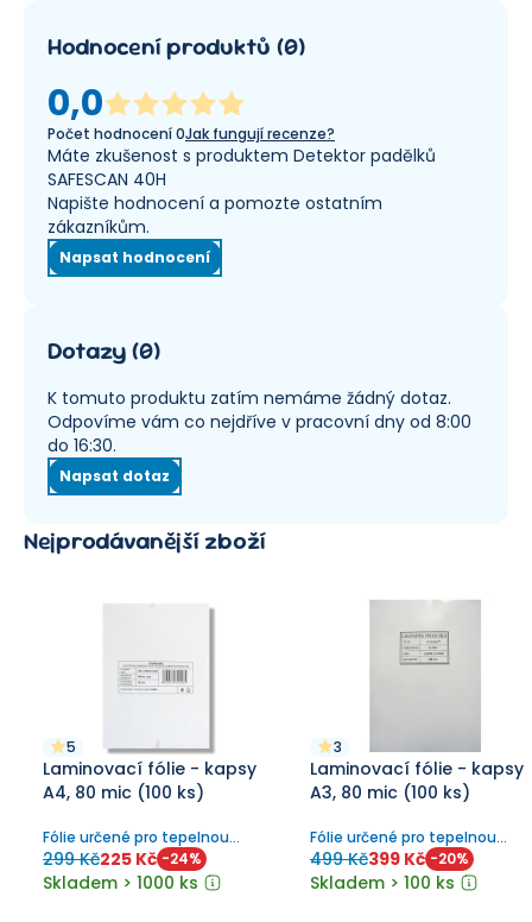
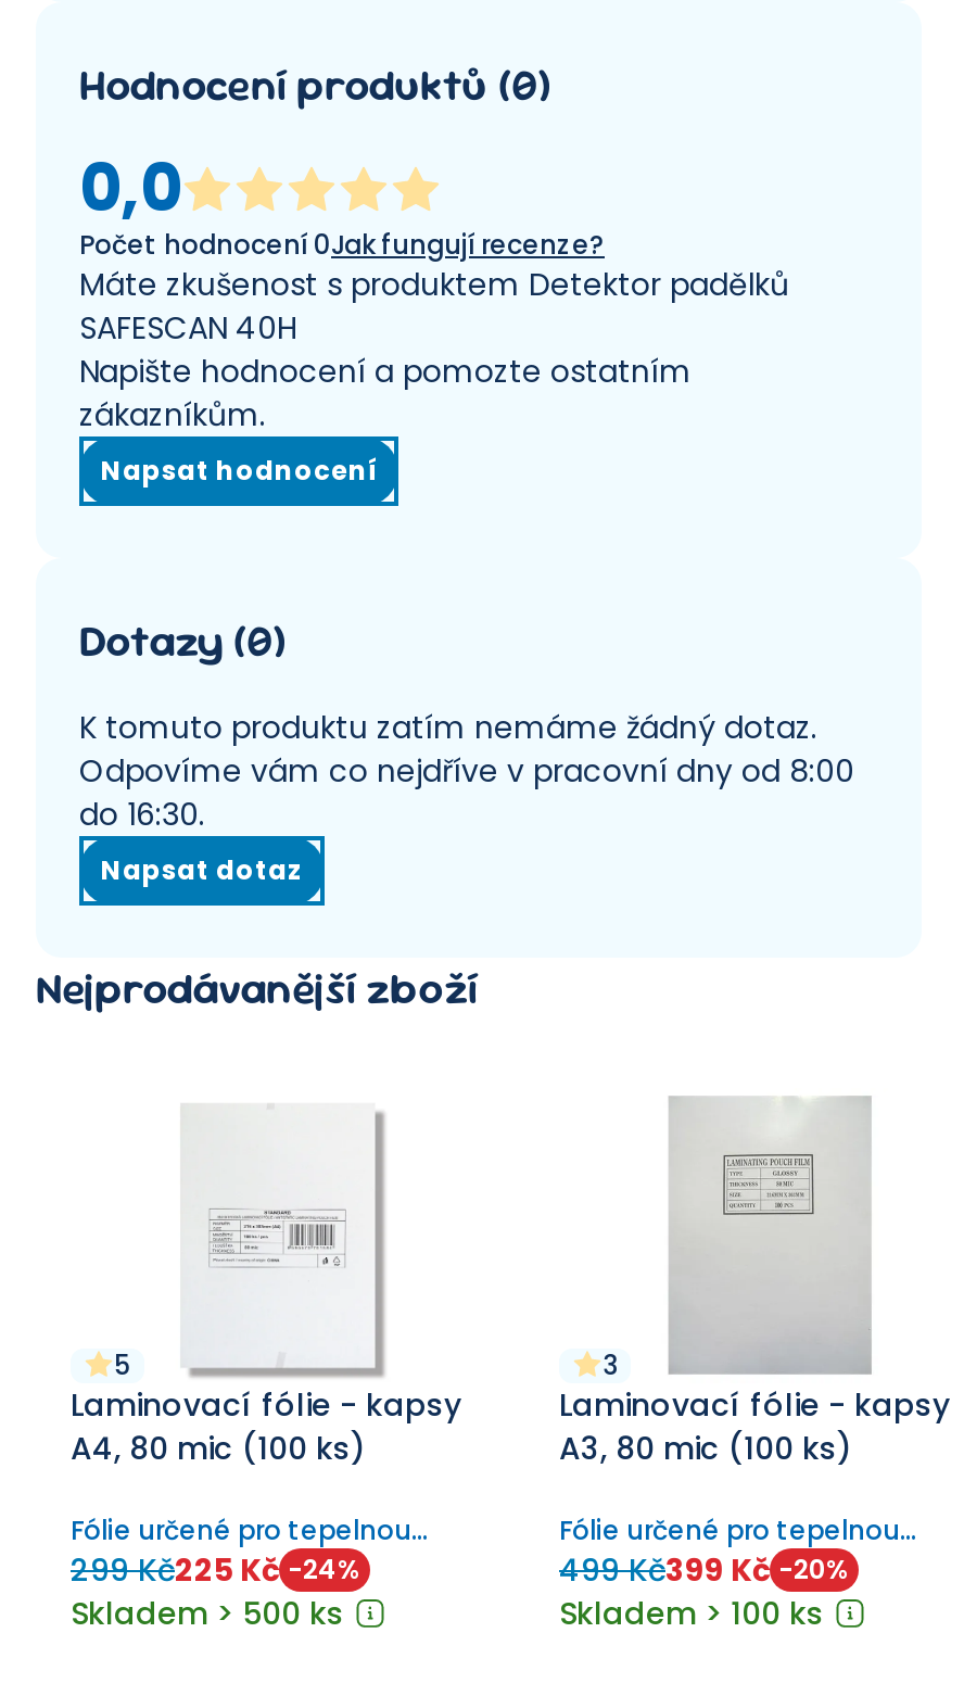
- Skladem > 1000 ks
+ Skladem > 500 ks
